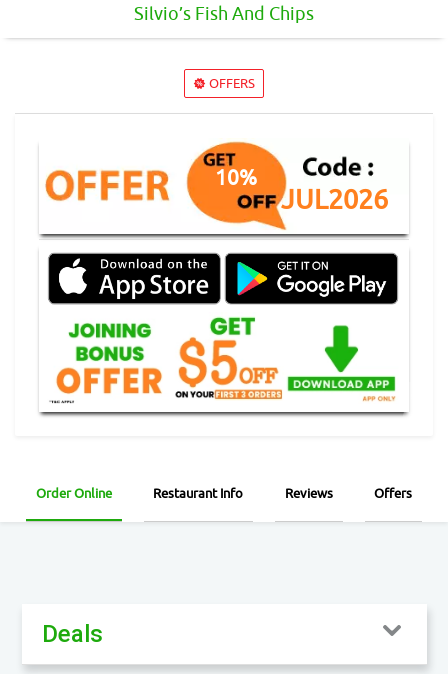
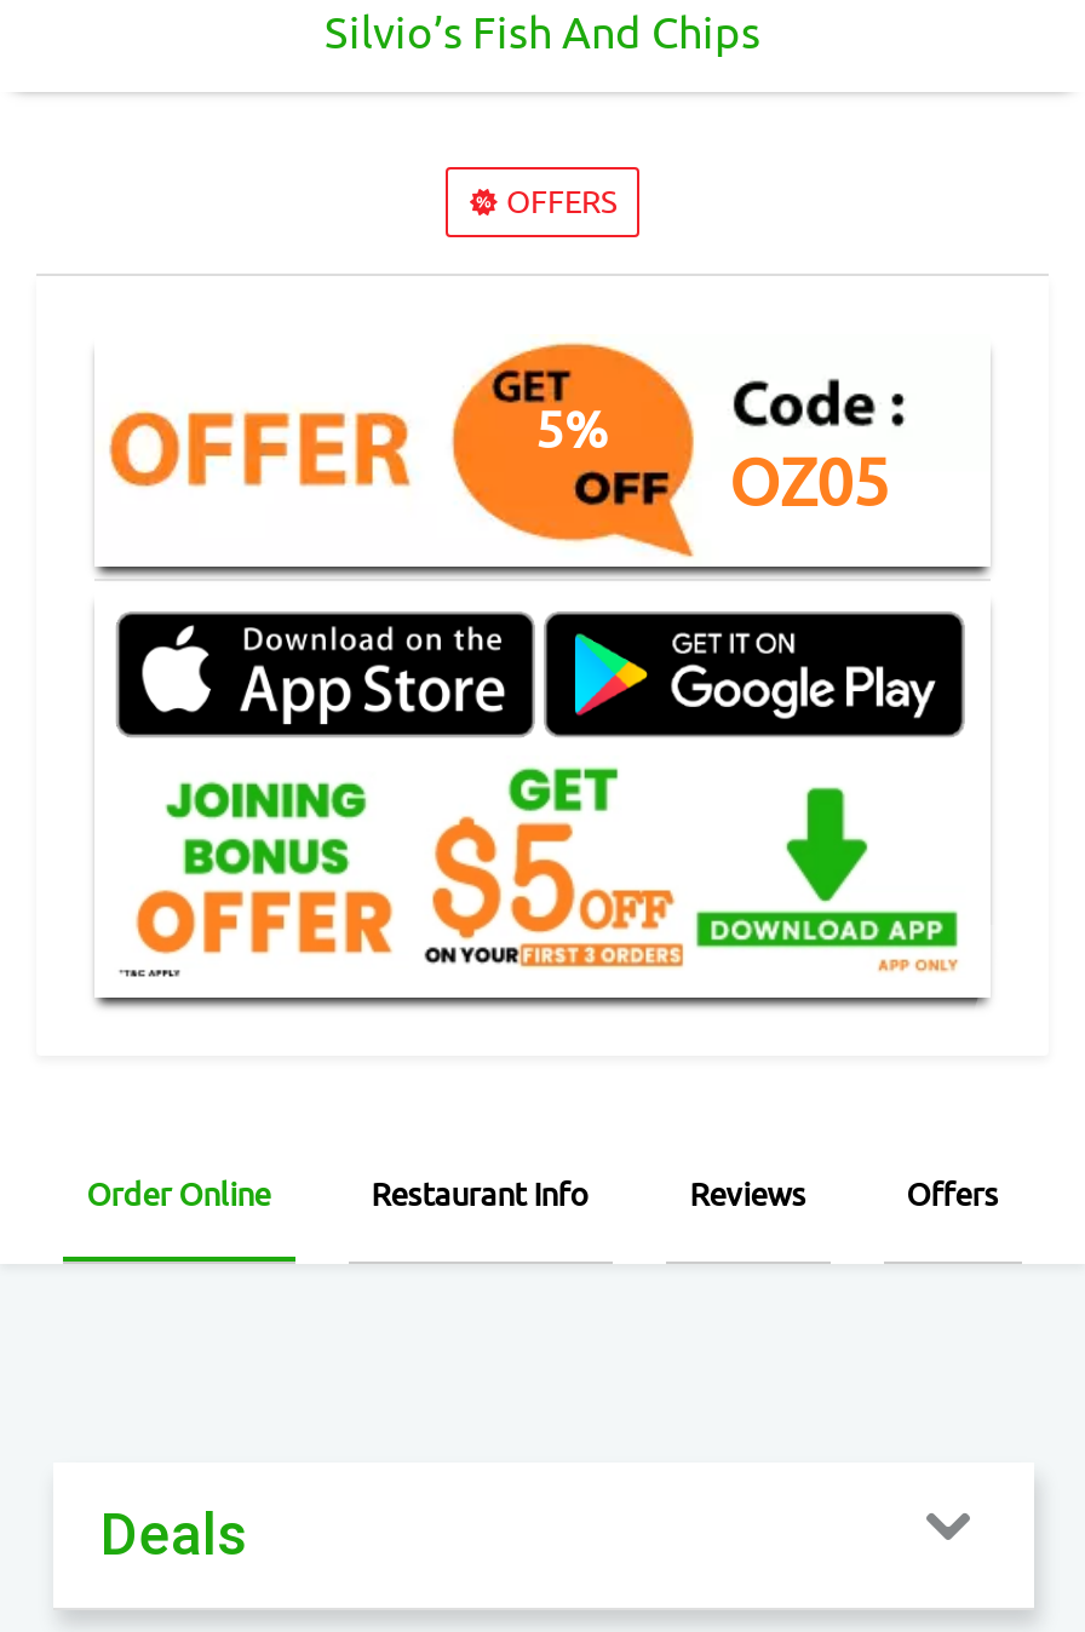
- 10%
- JUL2026
+ 5%
+ OZ05
